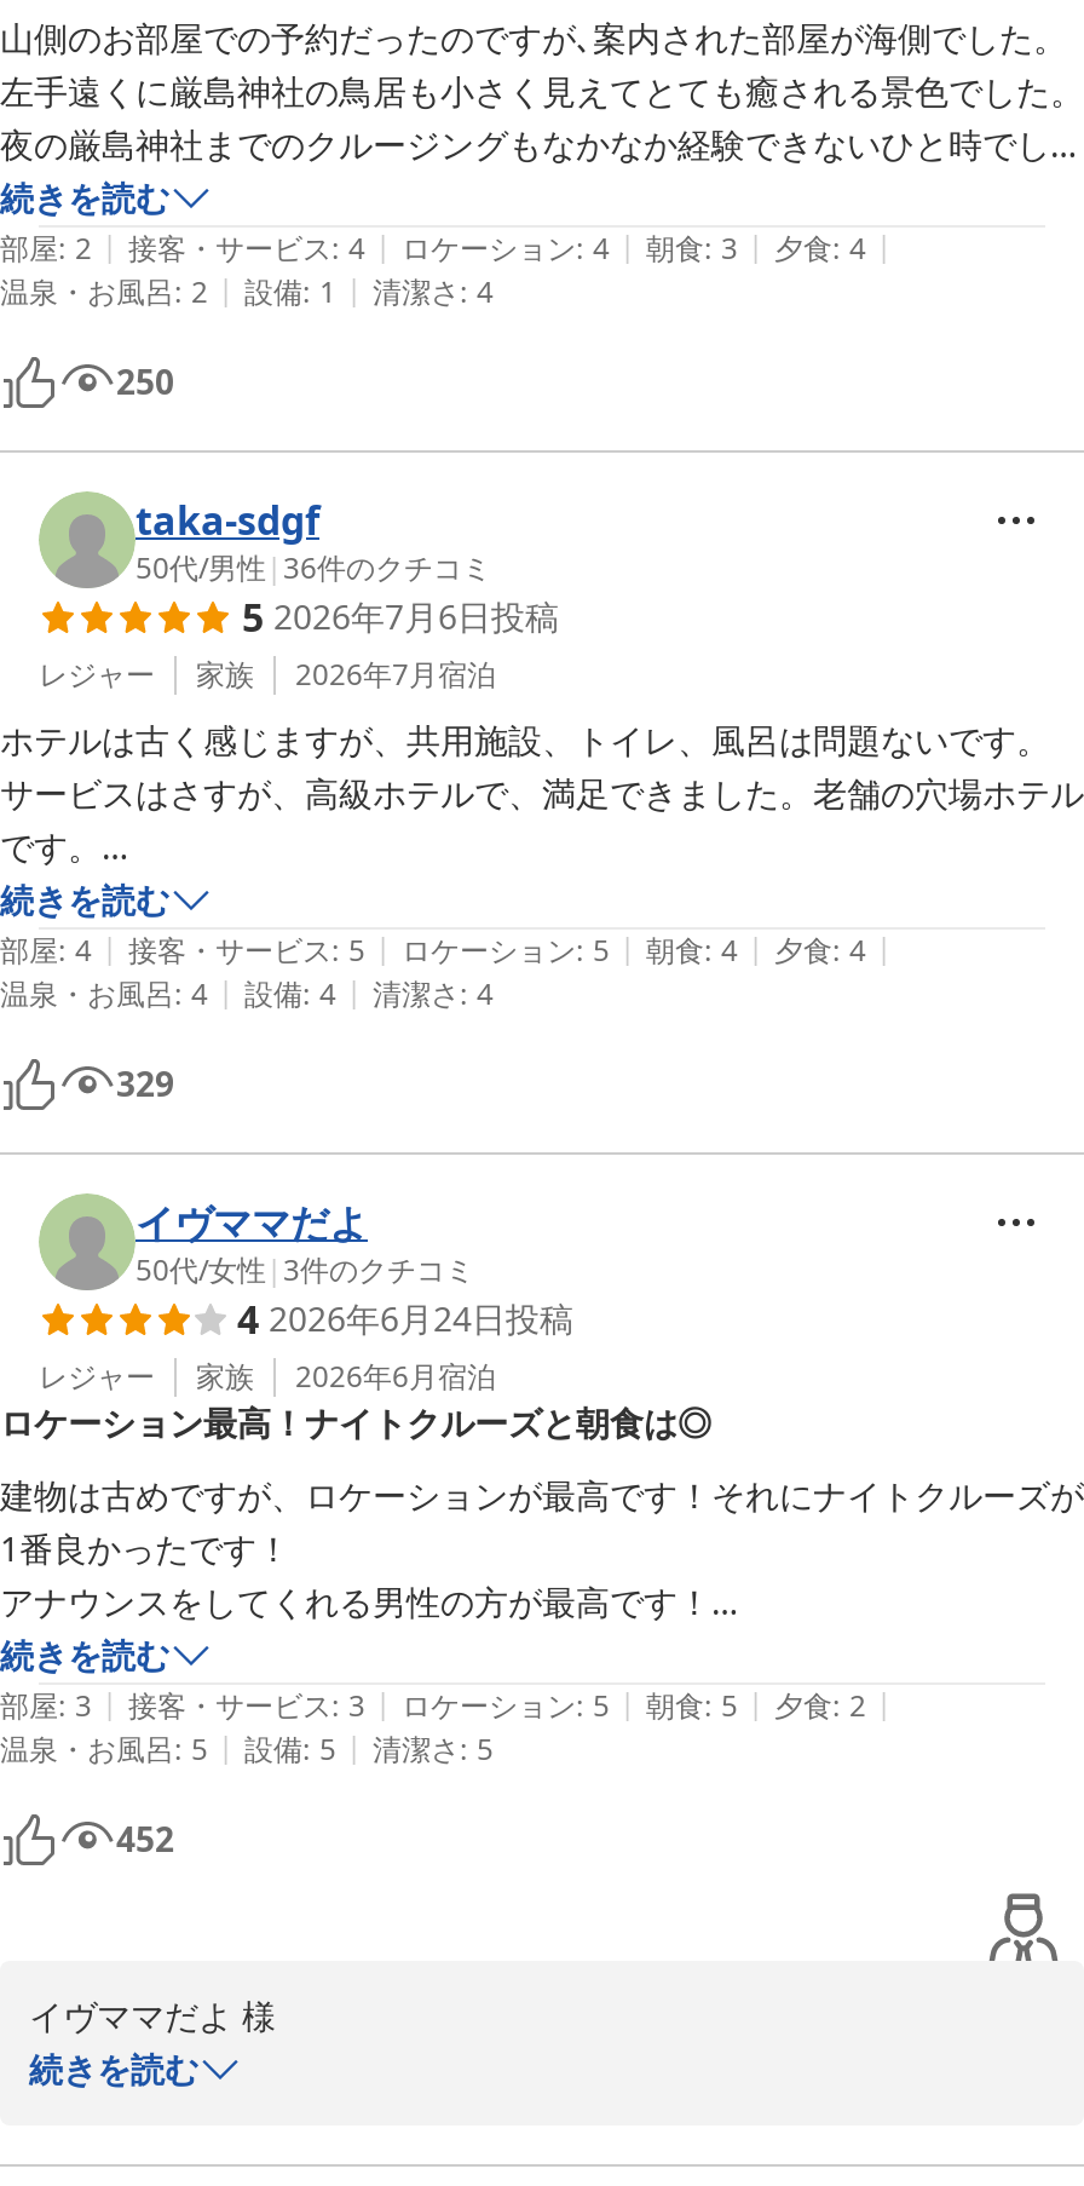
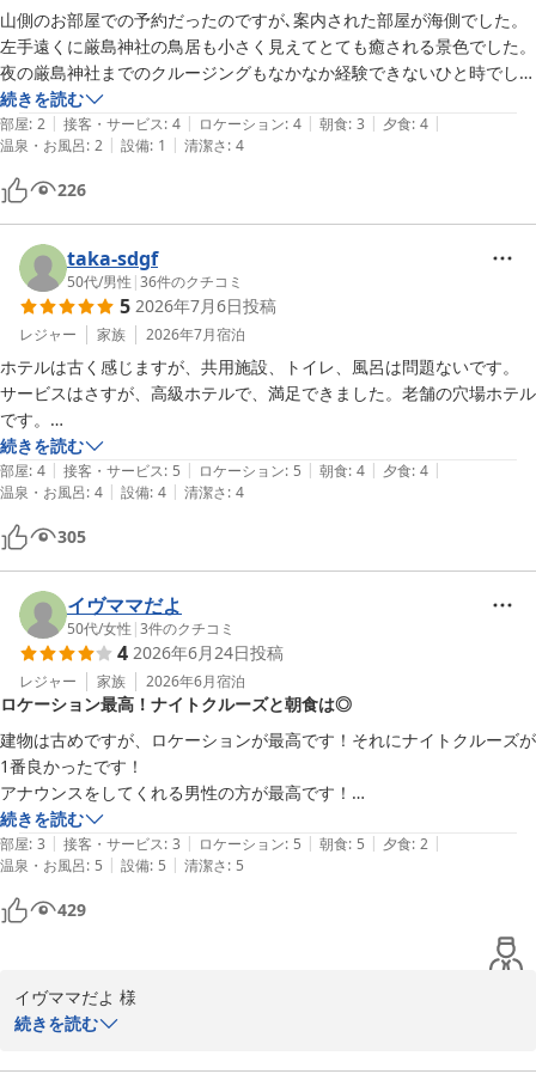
- 250
+ 226

- 329
+ 305

- 452
+ 429
